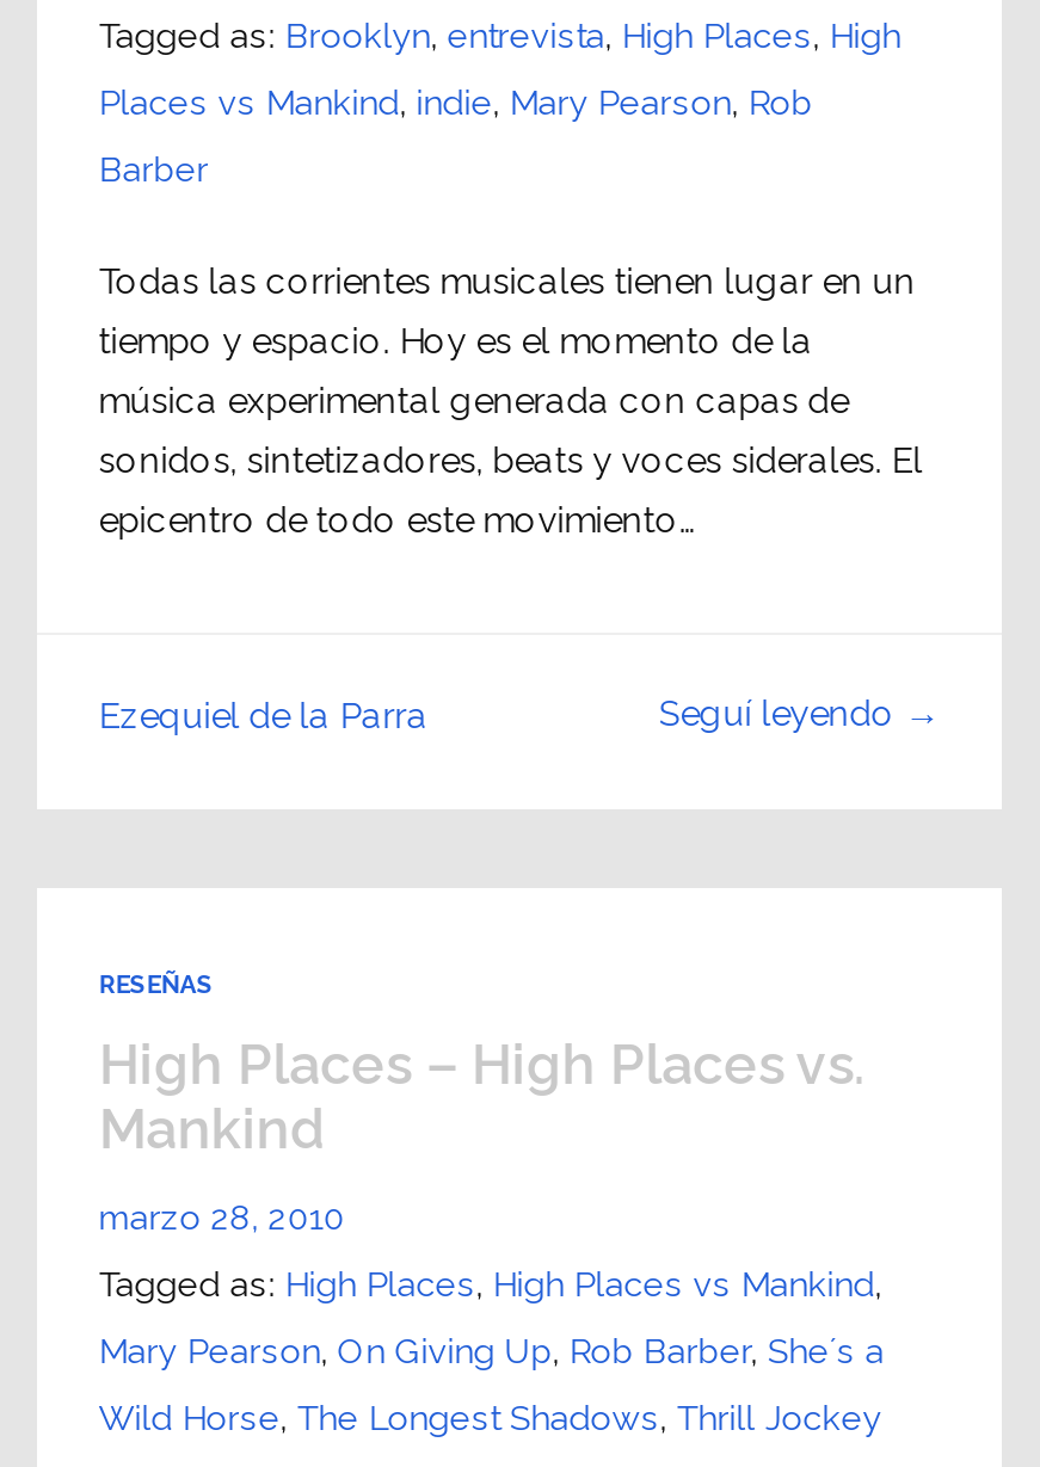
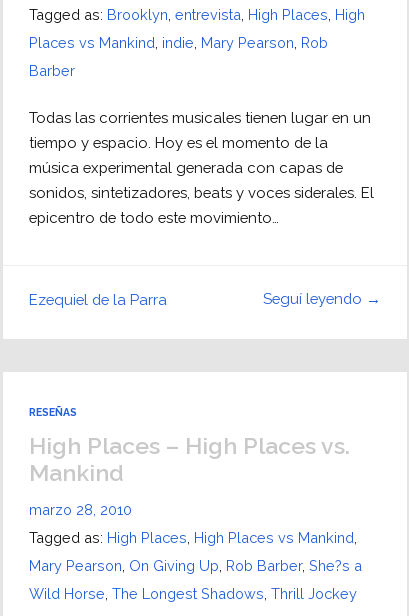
- Mary Pearson, On Giving Up, Rob Barber, She´s a
+ Mary Pearson, On Giving Up, Rob Barber, She?s a
